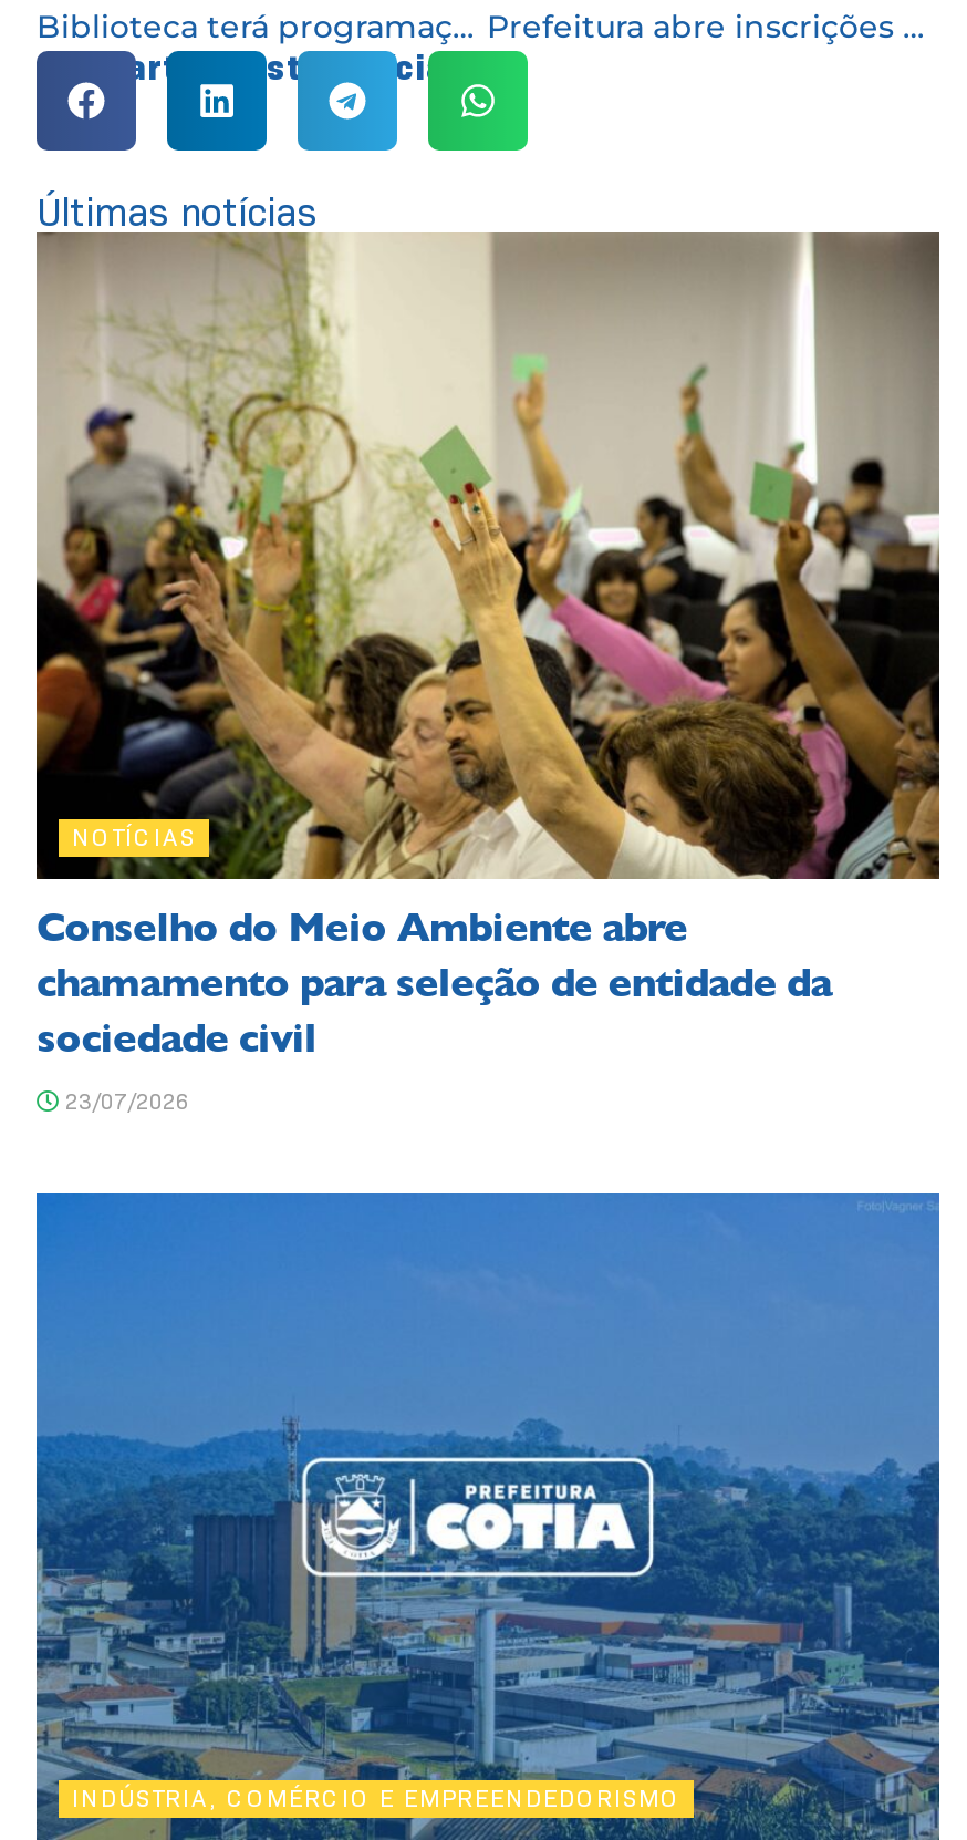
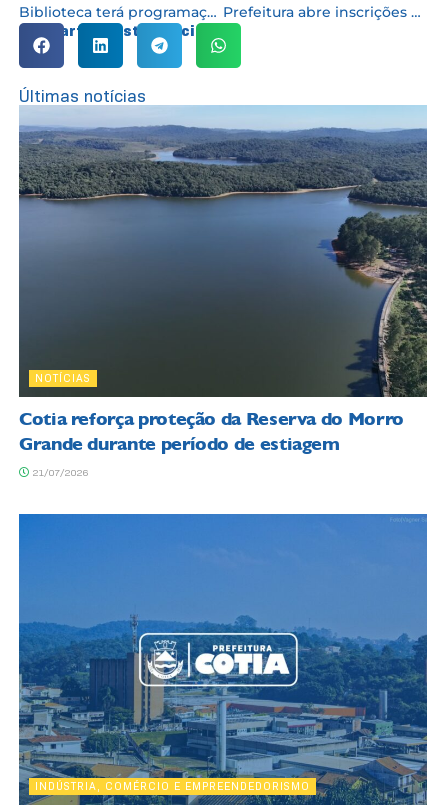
- [image]
- Conselho do Meio Ambiente abre
- chamamento para seleção de entidade da
- sociedade civil
+ [image]
+ Cotia reforça proteção da Reserva do Morro
+ Grande durante período de estiagem

- 23/07/2026
+ 21/07/2026
